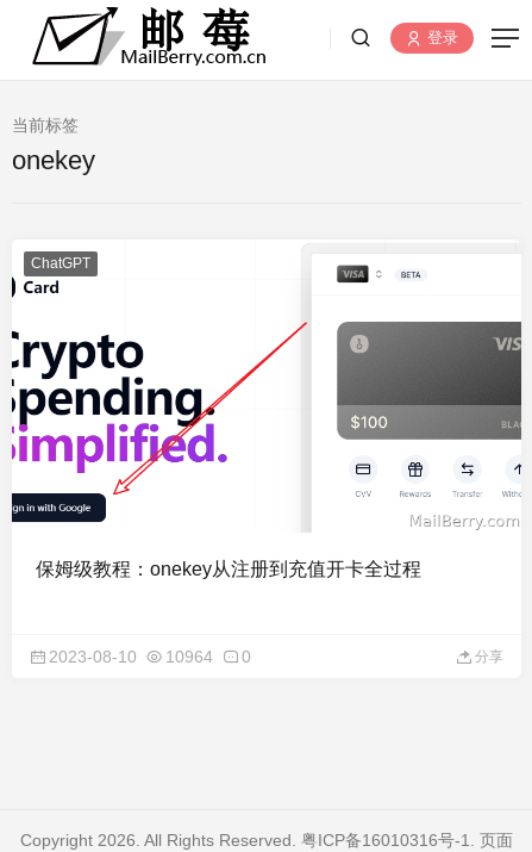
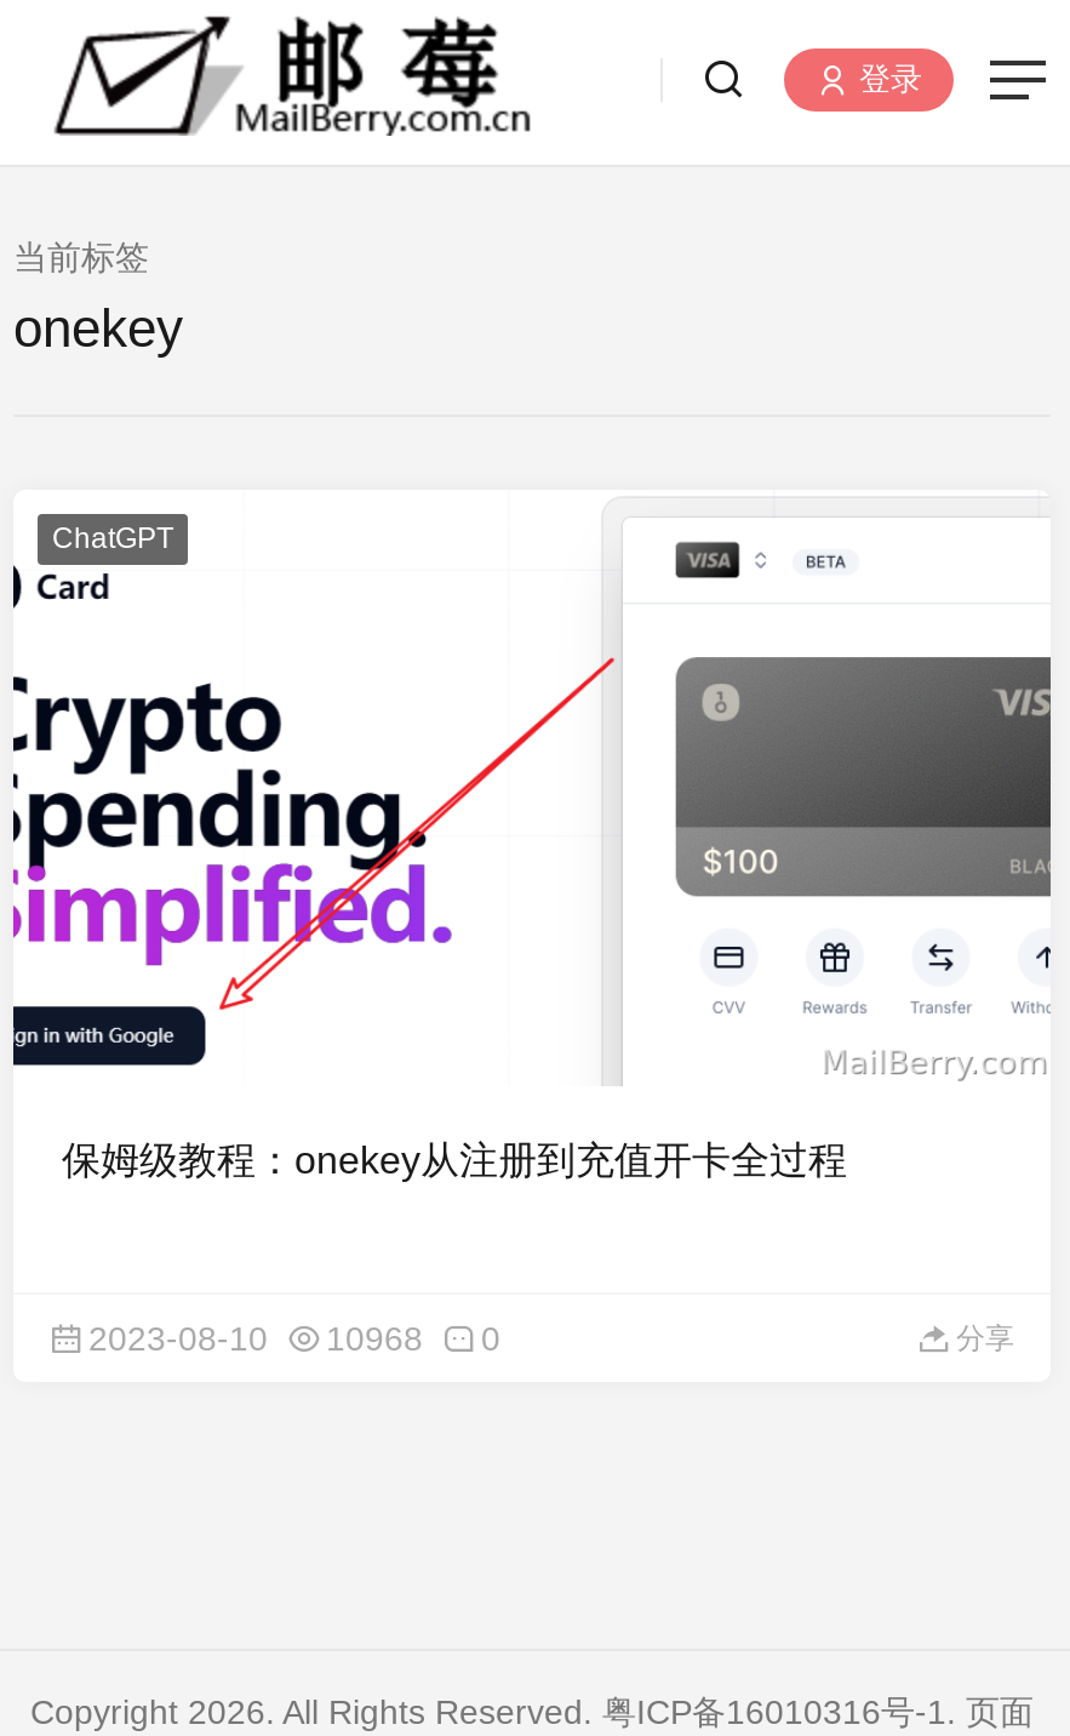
- 2023-08-10 10964 0
+ 2023-08-10 10968 0
